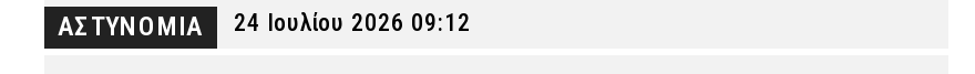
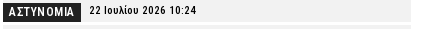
- ΑΣΤΥΝΟΜΙΑ 24 Ιουλίου 2026 09:12
+ ΑΣΤΥΝΟΜΙΑ 22 Ιουλίου 2026 10:24
